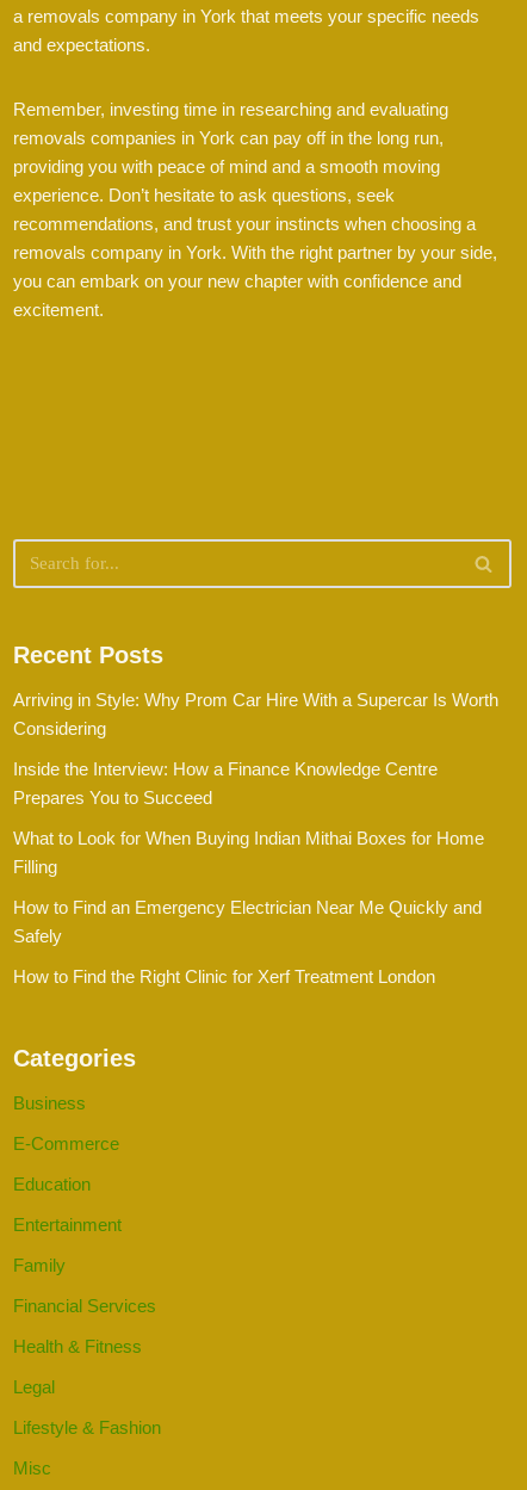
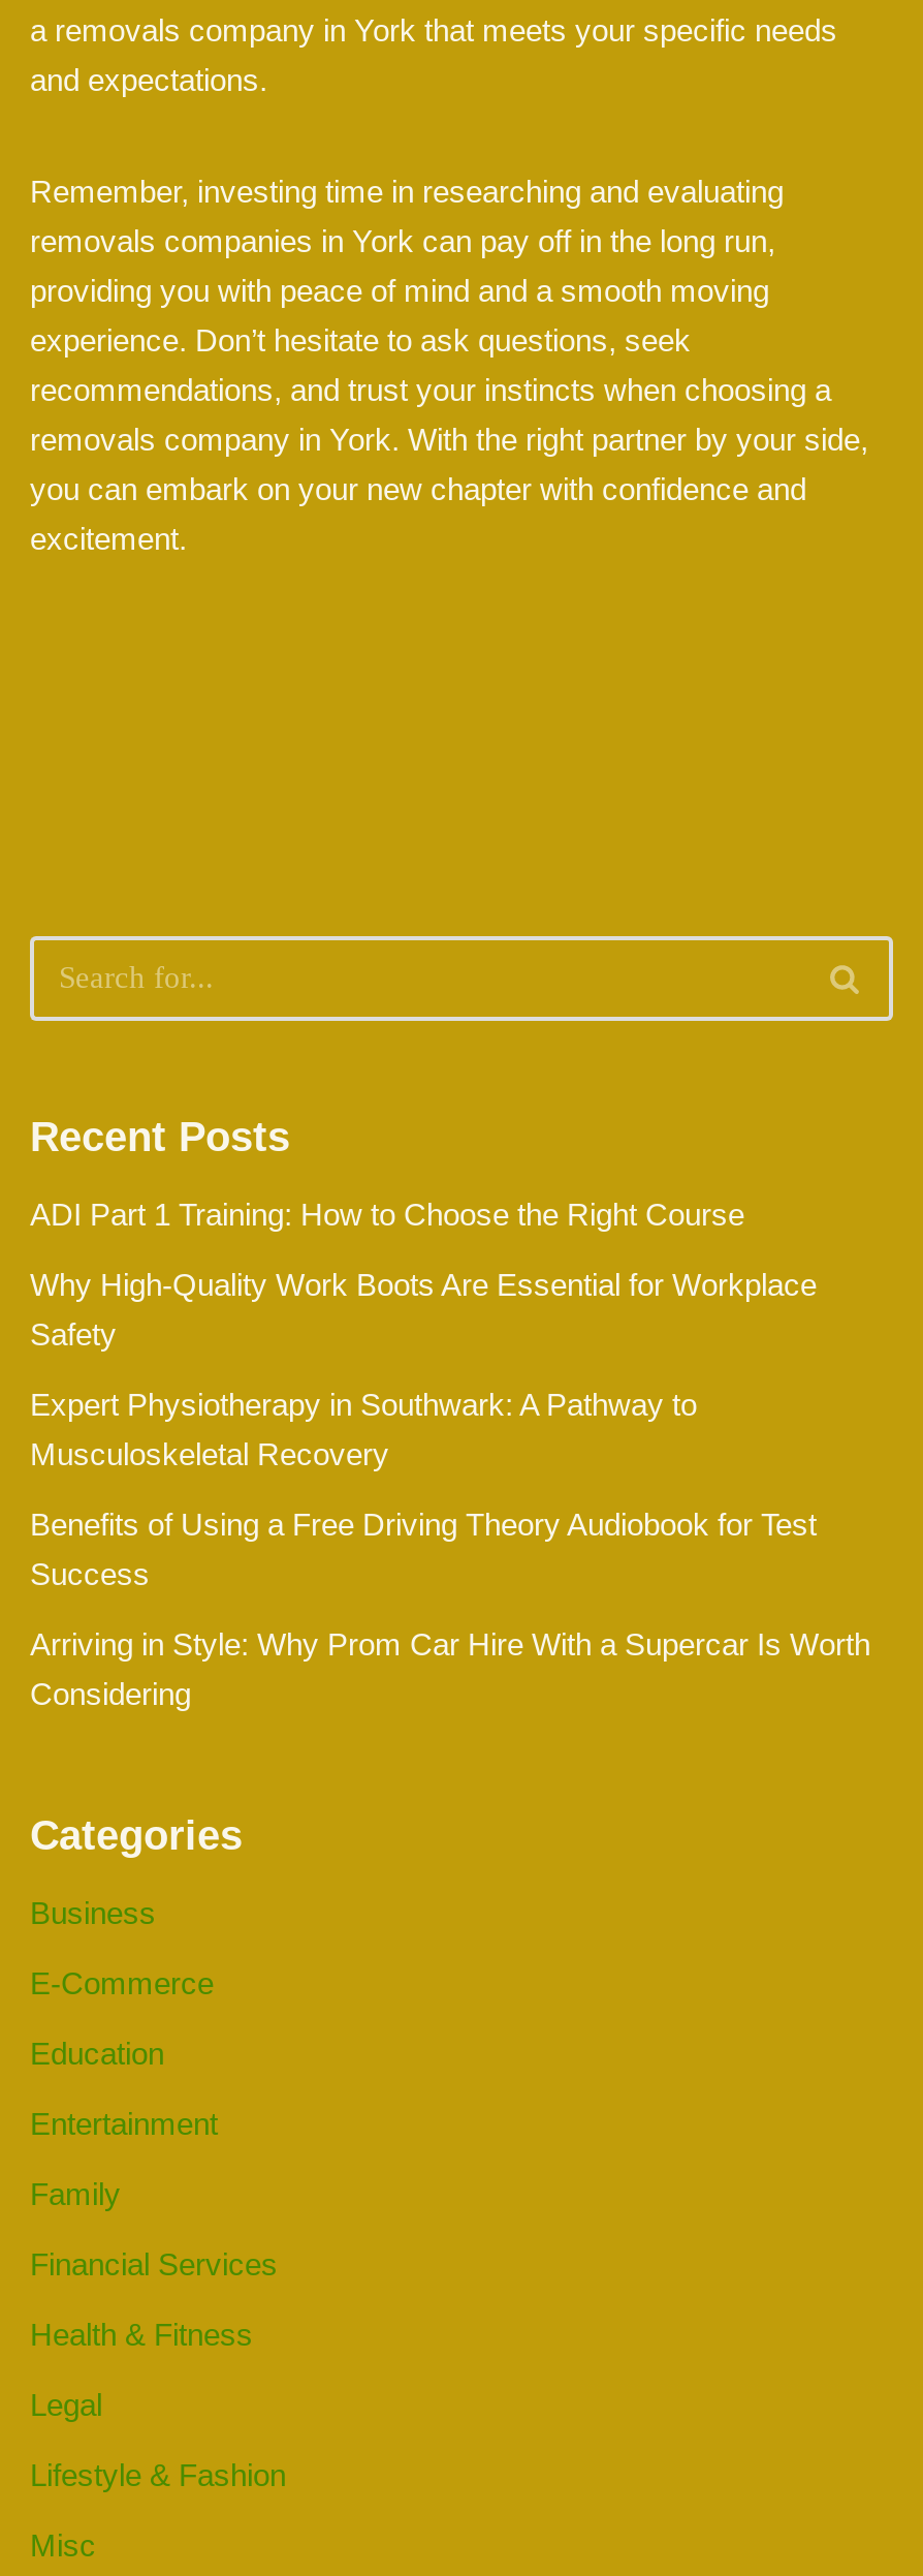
+ ADI Part 1 Training: How to Choose the Right Course
+ Why High-Quality Work Boots Are Essential for Workplace
+ Safety
+ Expert Physiotherapy in Southwark: A Pathway to
+ Musculoskeletal Recovery
+ Benefits of Using a Free Driving Theory Audiobook for Test
+ Success

moved down: Arriving in Style: Why Prom Car Hire With a Supercar Is Worth | Considering

- Inside the Interview: How a Finance Knowledge Centre
- Prepares You to Succeed
- What to Look for When Buying Indian Mithai Boxes for Home
- Filling
- How to Find an Emergency Electrician Near Me Quickly and
- Safely
- How to Find the Right Clinic for Xerf Treatment London
